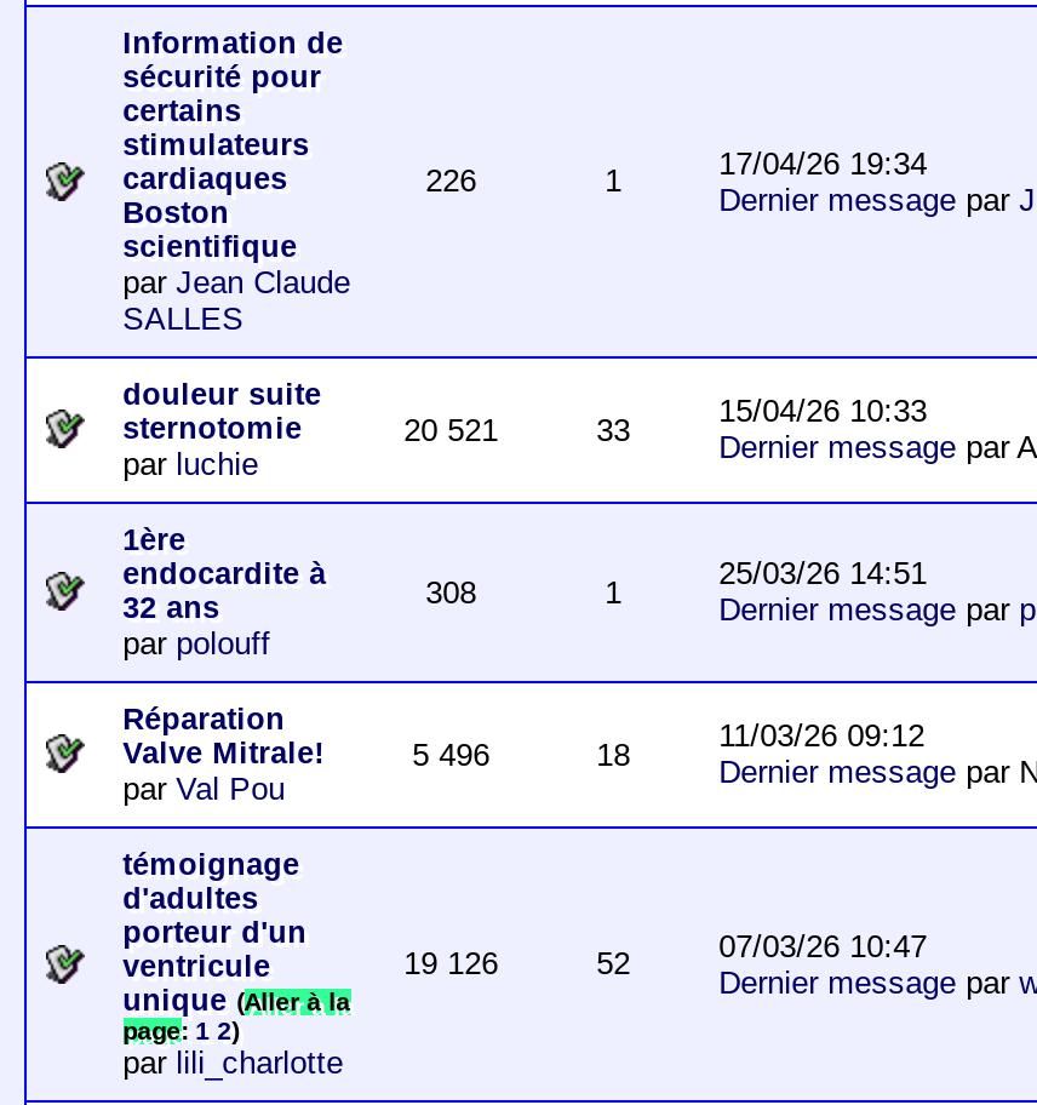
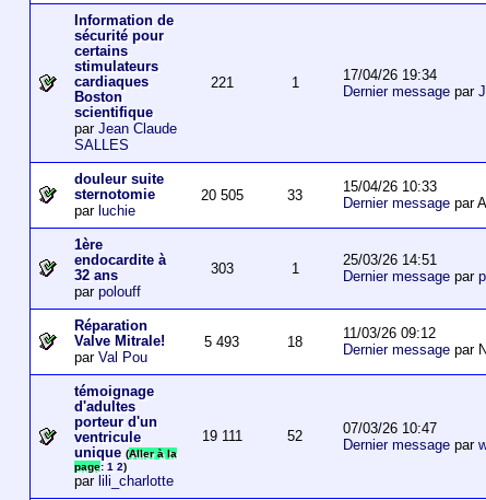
- 226
+ 221

- 20 521
+ 20 505

- 308
+ 303

- 5 496
+ 5 493

- 19 126
+ 19 111
